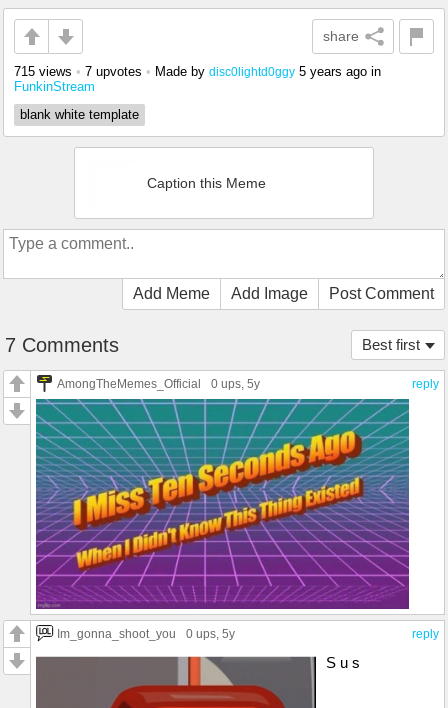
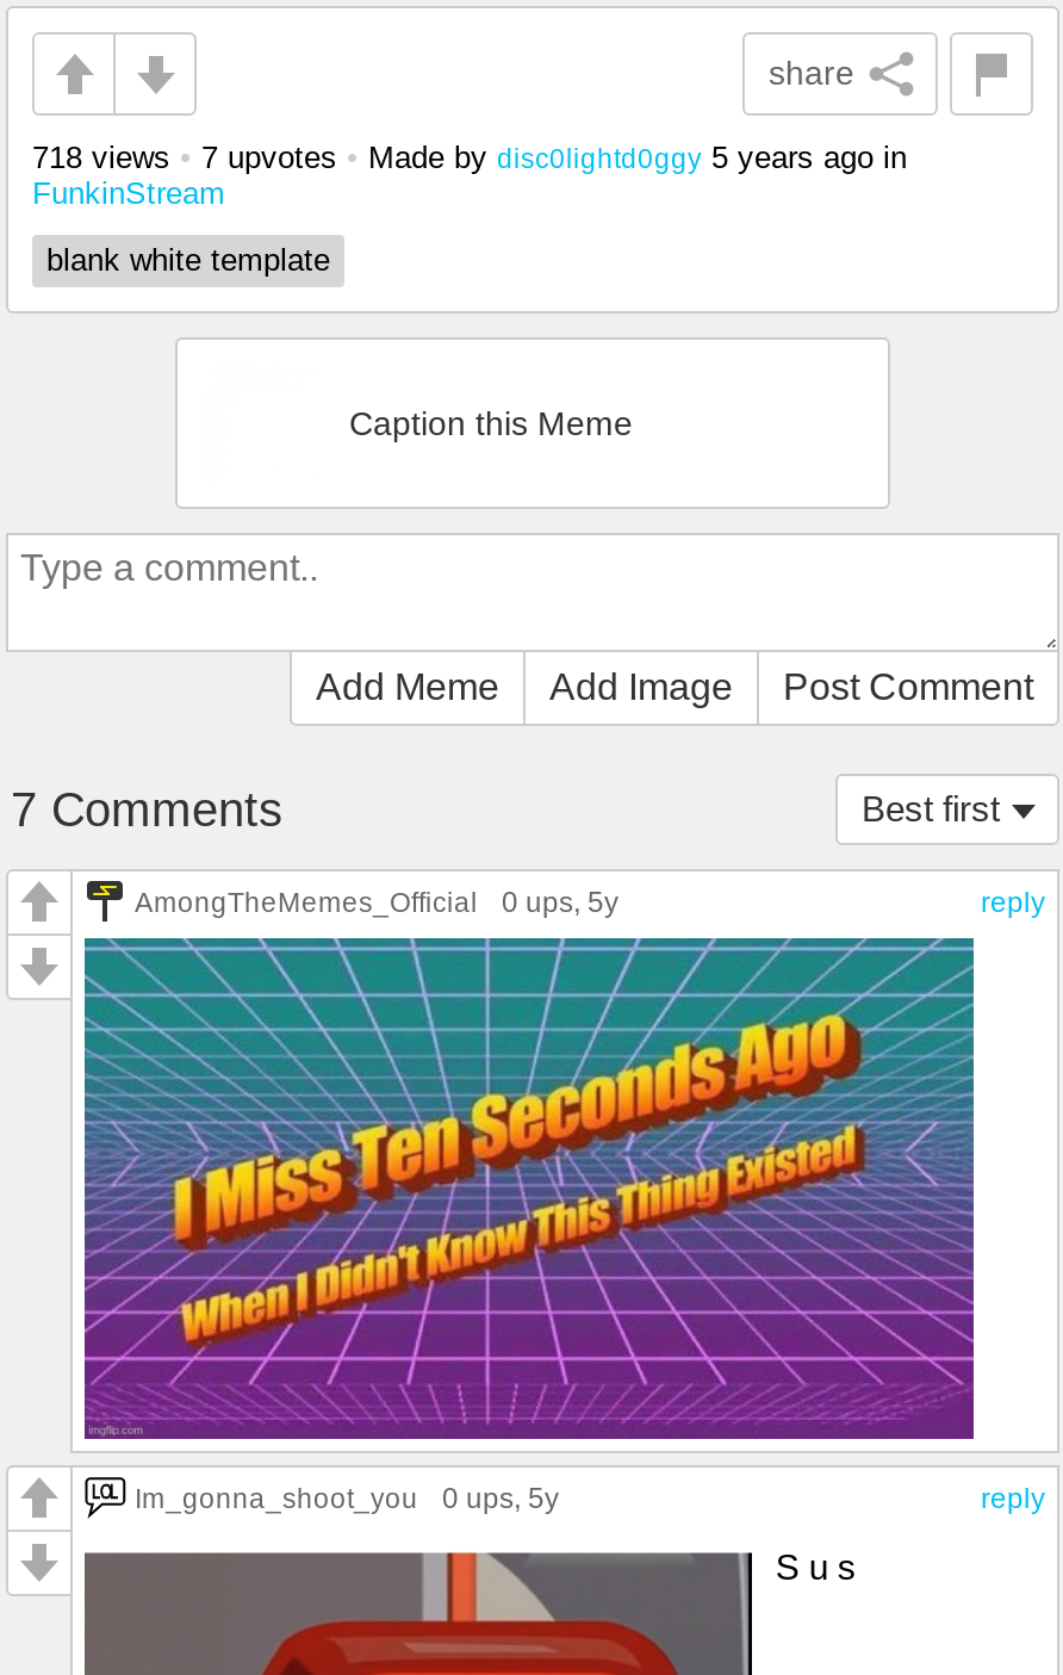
- 715 views • 7 upvotes • Made by disc0lightd0ggy 5 years ago in
+ 718 views • 7 upvotes • Made by disc0lightd0ggy 5 years ago in
